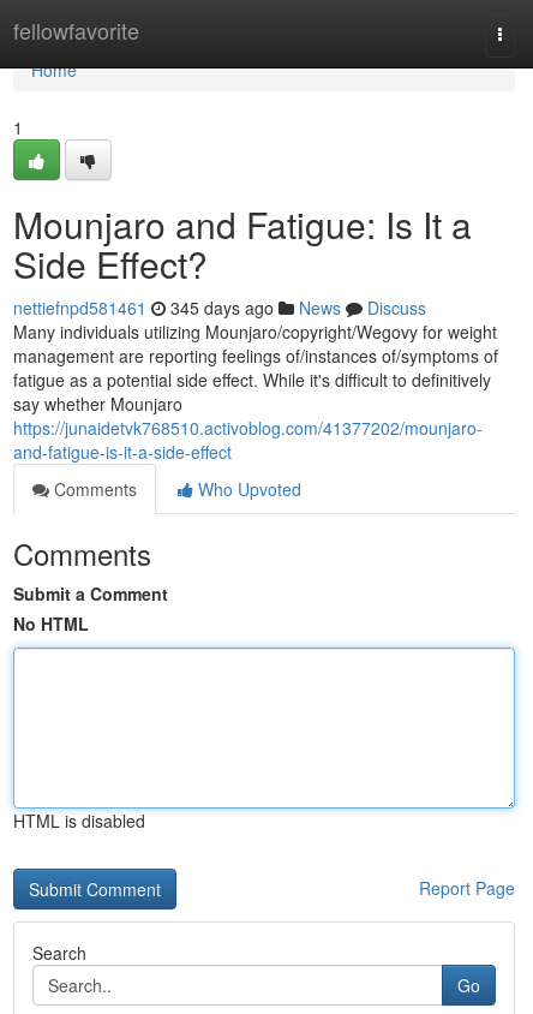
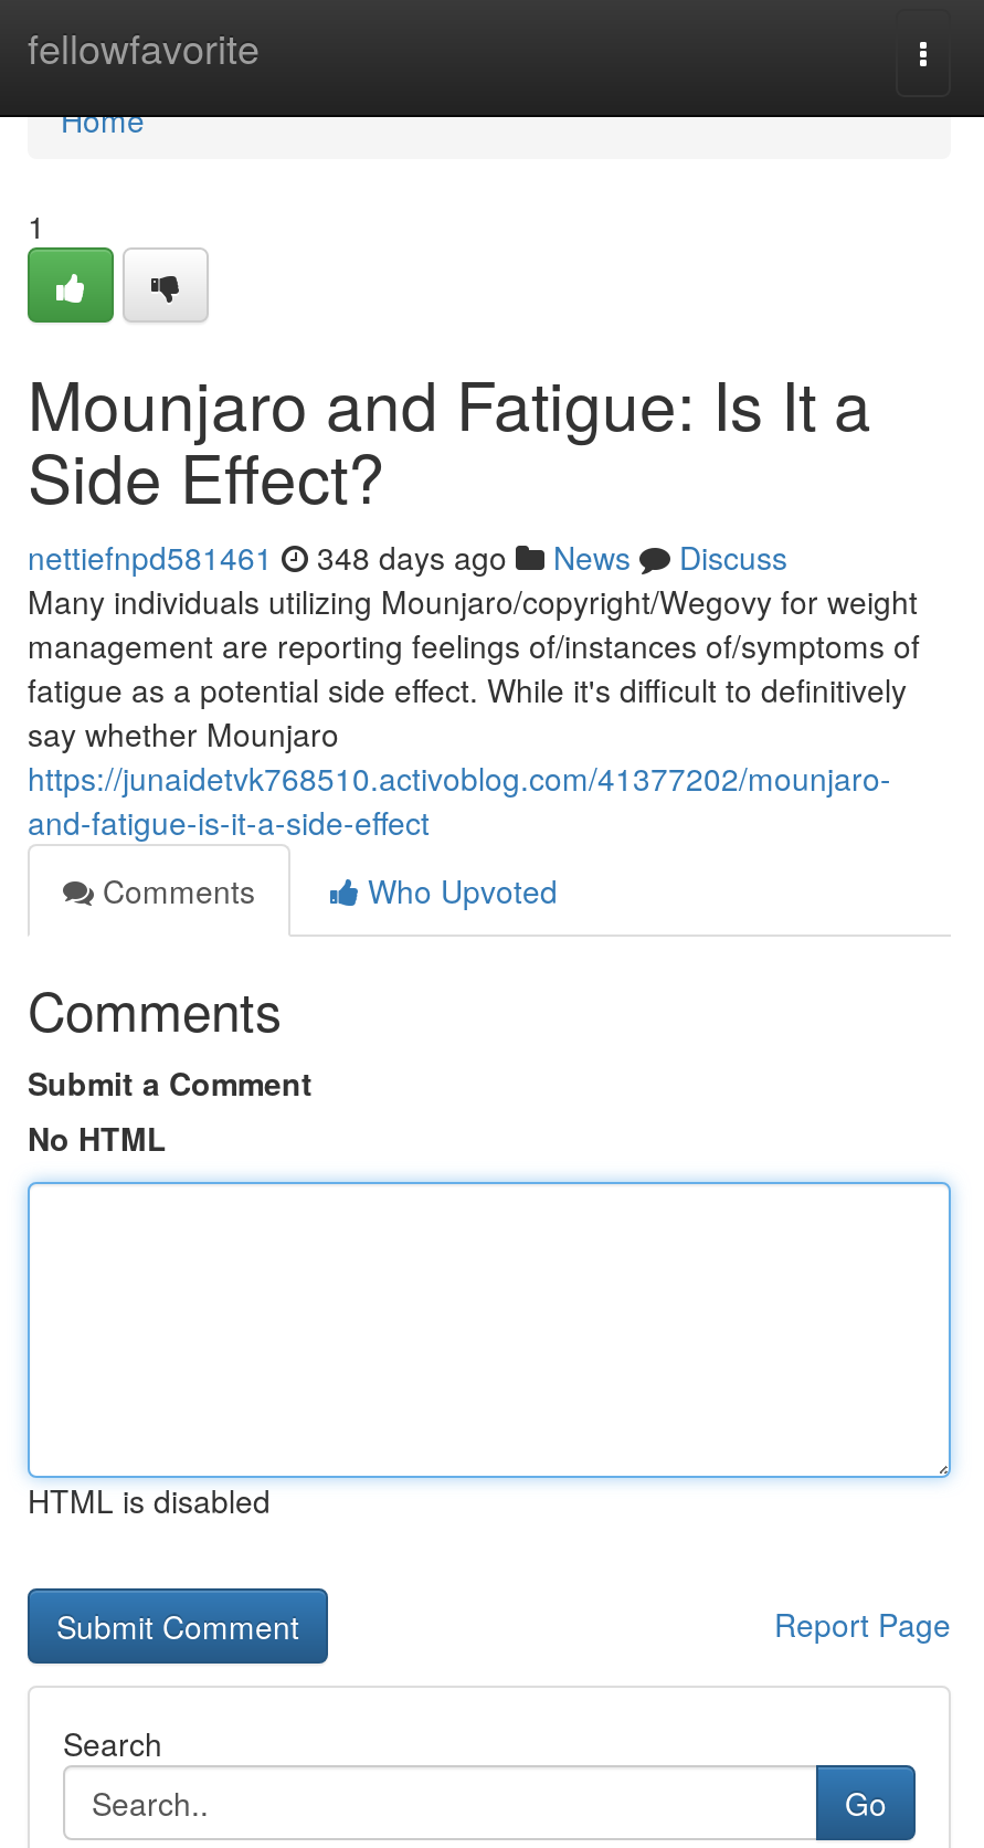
- nettiefnpd581461 345 days ago News Discuss
+ nettiefnpd581461 348 days ago News Discuss
